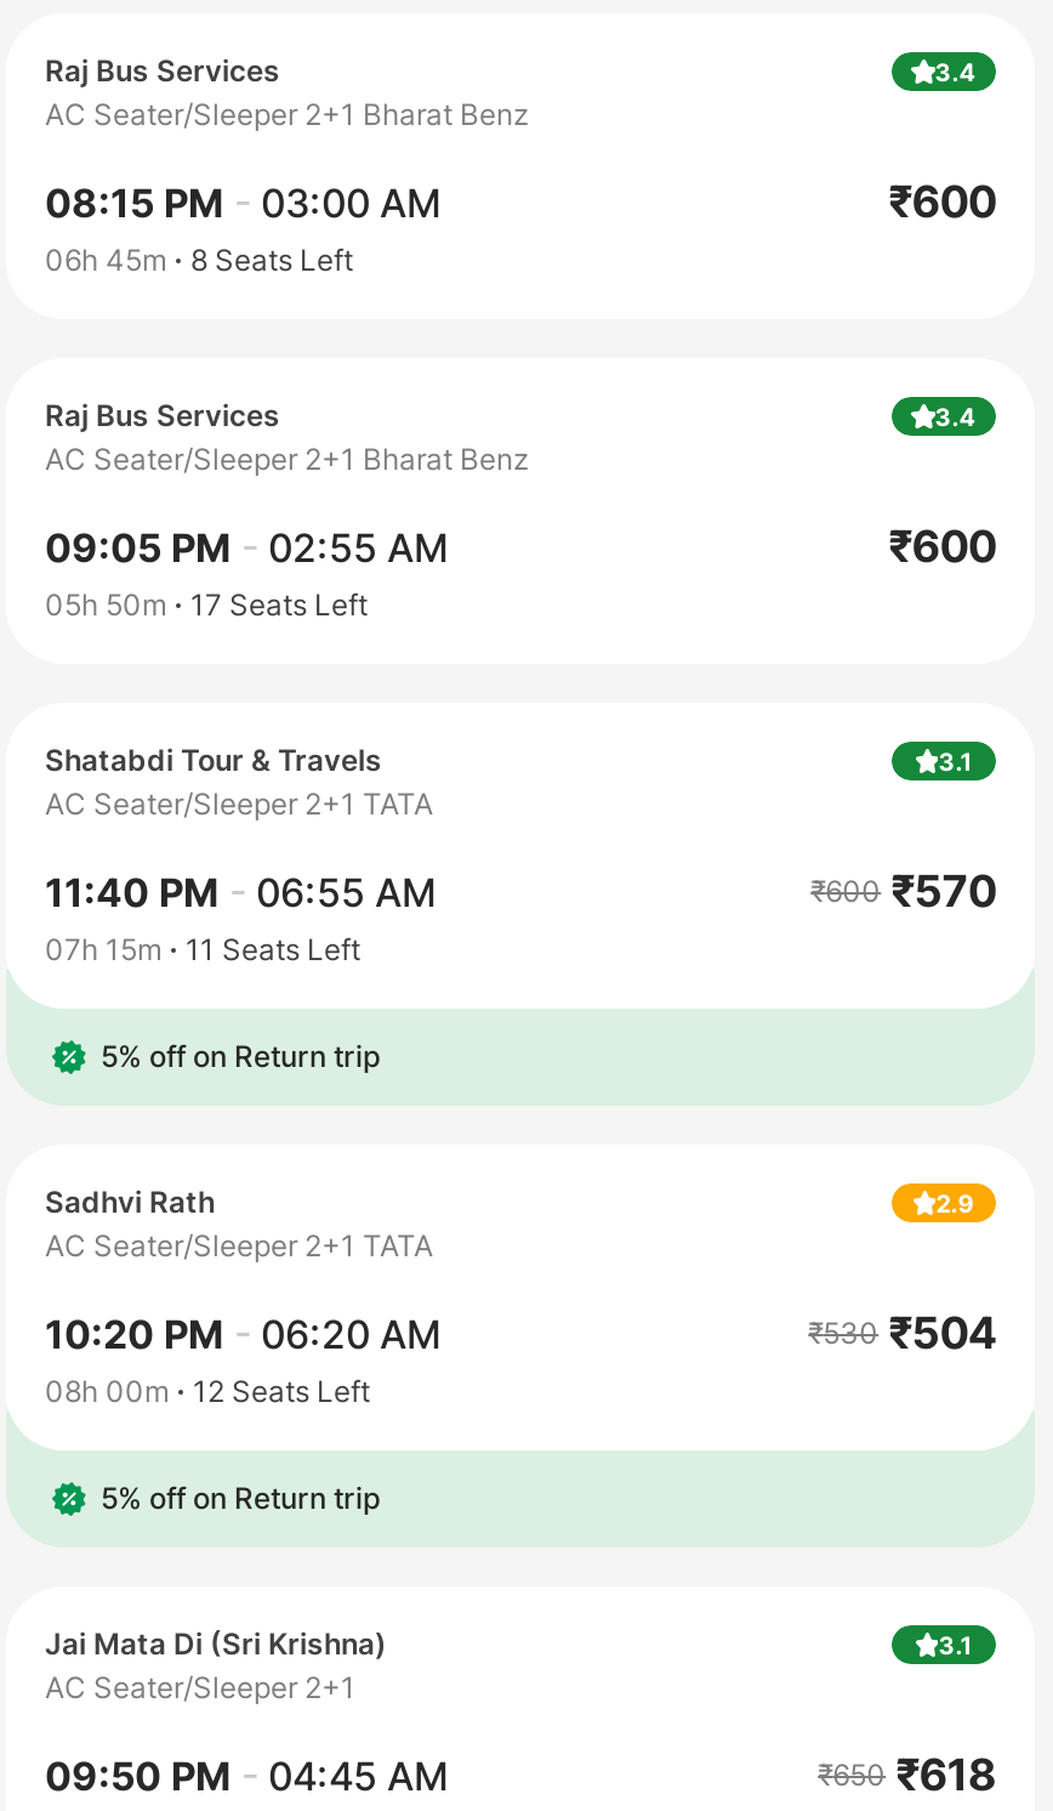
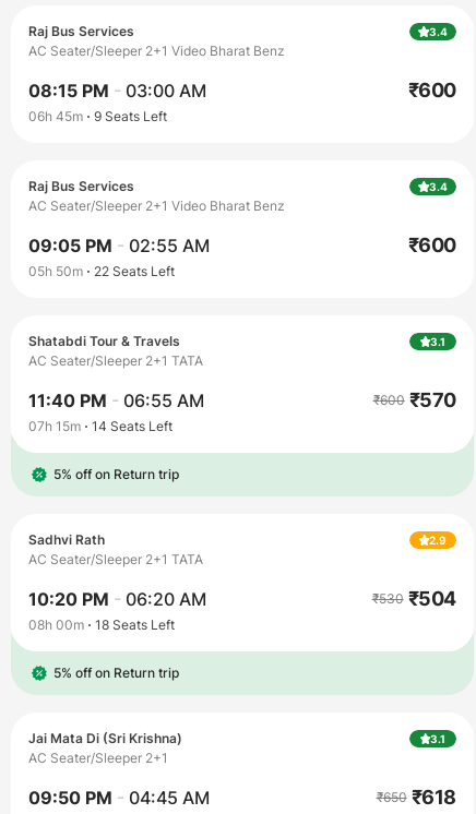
- AC Seater/Sleeper 2+1 Bharat Benz
+ AC Seater/Sleeper 2+1 Video Bharat Benz

- 06h 45m 8 Seats Left
+ 06h 45m 9 Seats Left

- AC Seater/Sleeper 2+1 Bharat Benz
+ AC Seater/Sleeper 2+1 Video Bharat Benz

- 05h 50m 17 Seats Left
+ 05h 50m 22 Seats Left

- 07h 15m 11 Seats Left
+ 07h 15m 14 Seats Left

- 08h 00m 12 Seats Left
+ 08h 00m 18 Seats Left
